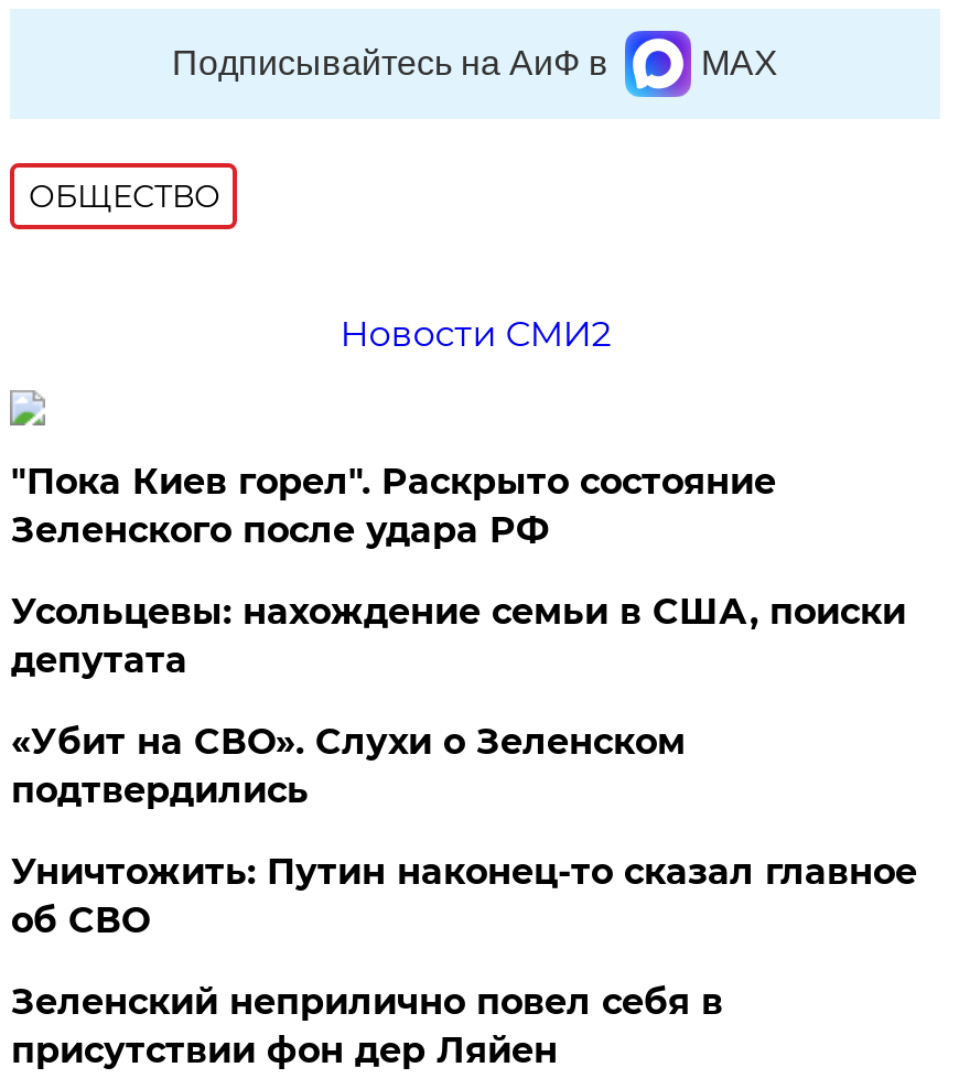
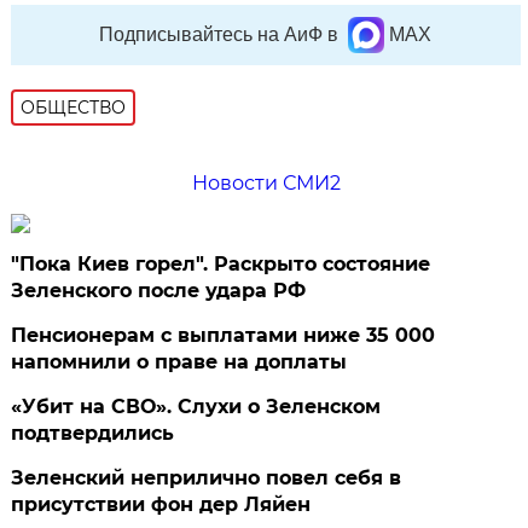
- Усольцевы: нахождение семьи в США, поиски
- депутата
+ Пенсионерам с выплатами ниже 35 000
+ напомнили о праве на доплаты

- Уничтожить: Путин наконец-то сказал главное
- об СВО
